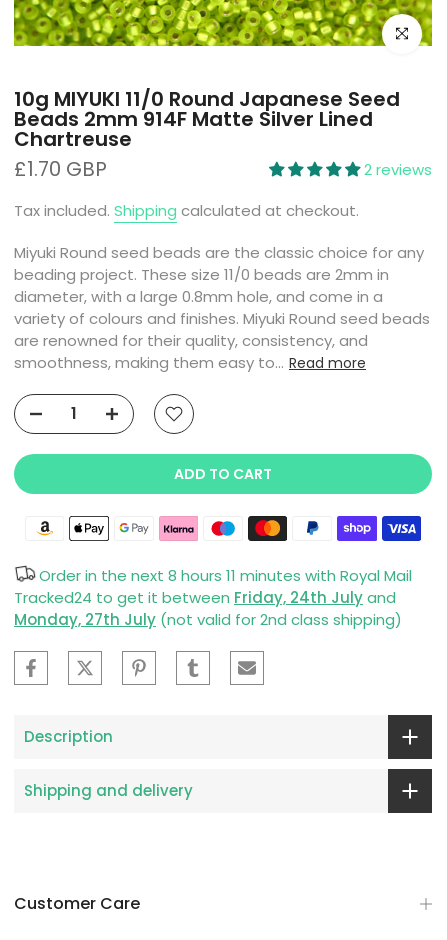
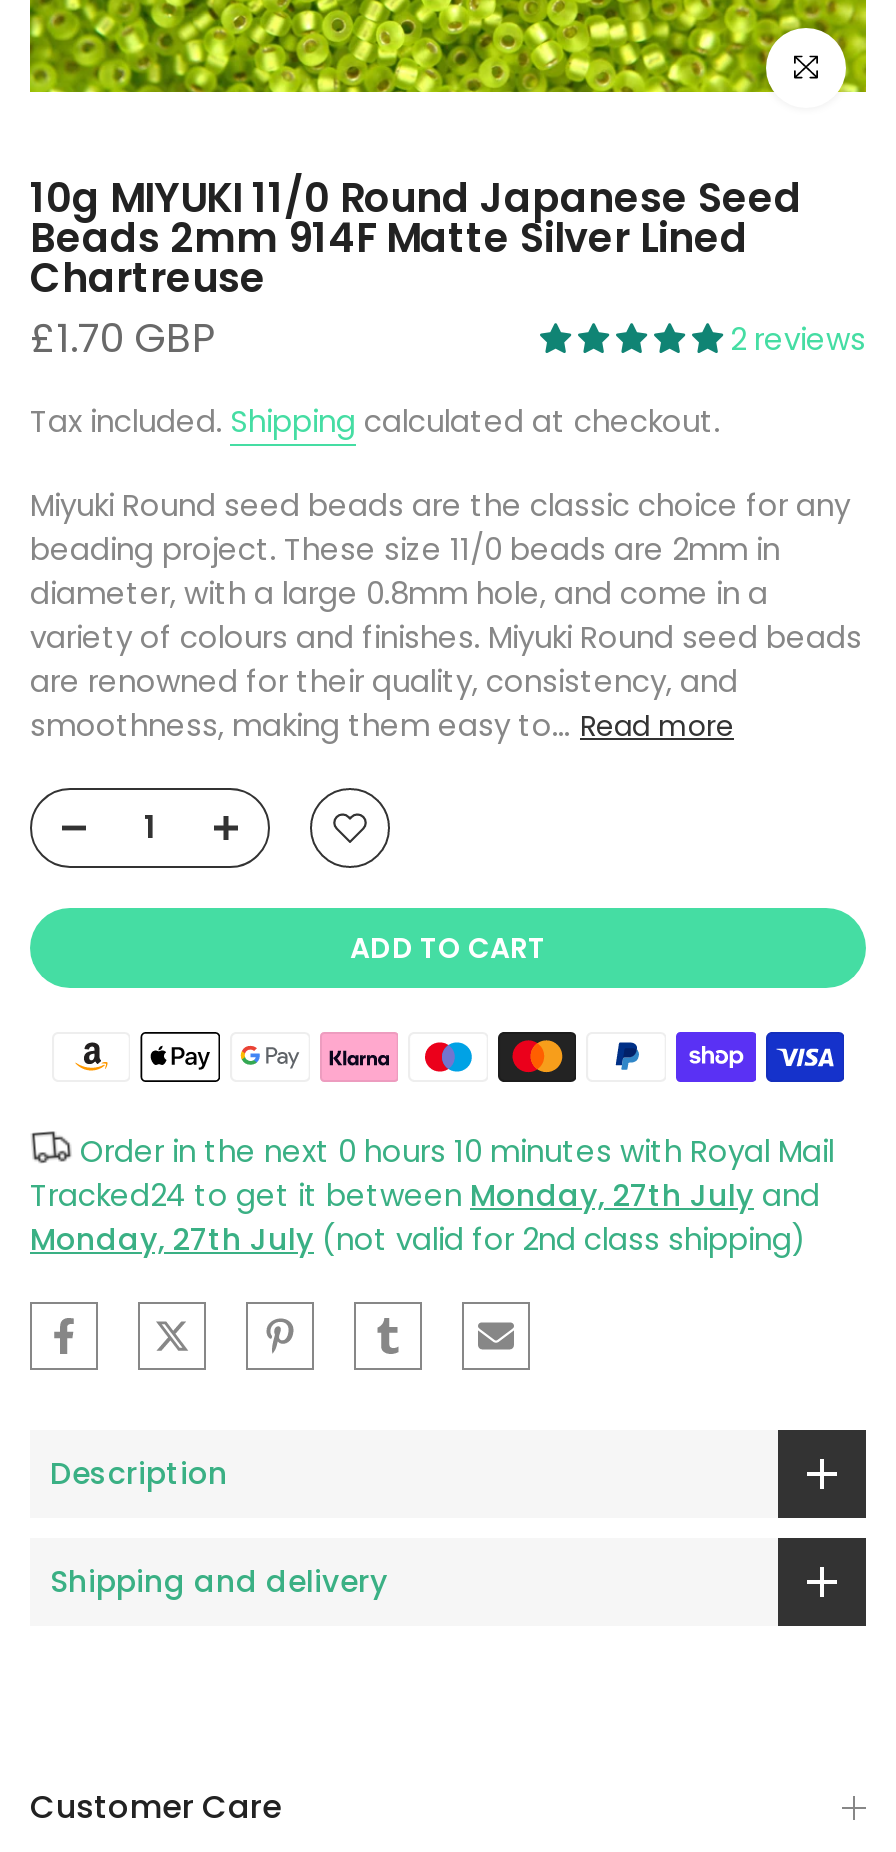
- Order in the next 8 hours 11 minutes with Royal Mail
+ Order in the next 0 hours 10 minutes with Royal Mail

- Tracked24 to get it between Friday, 24th July and
+ Tracked24 to get it between Monday, 27th July and
